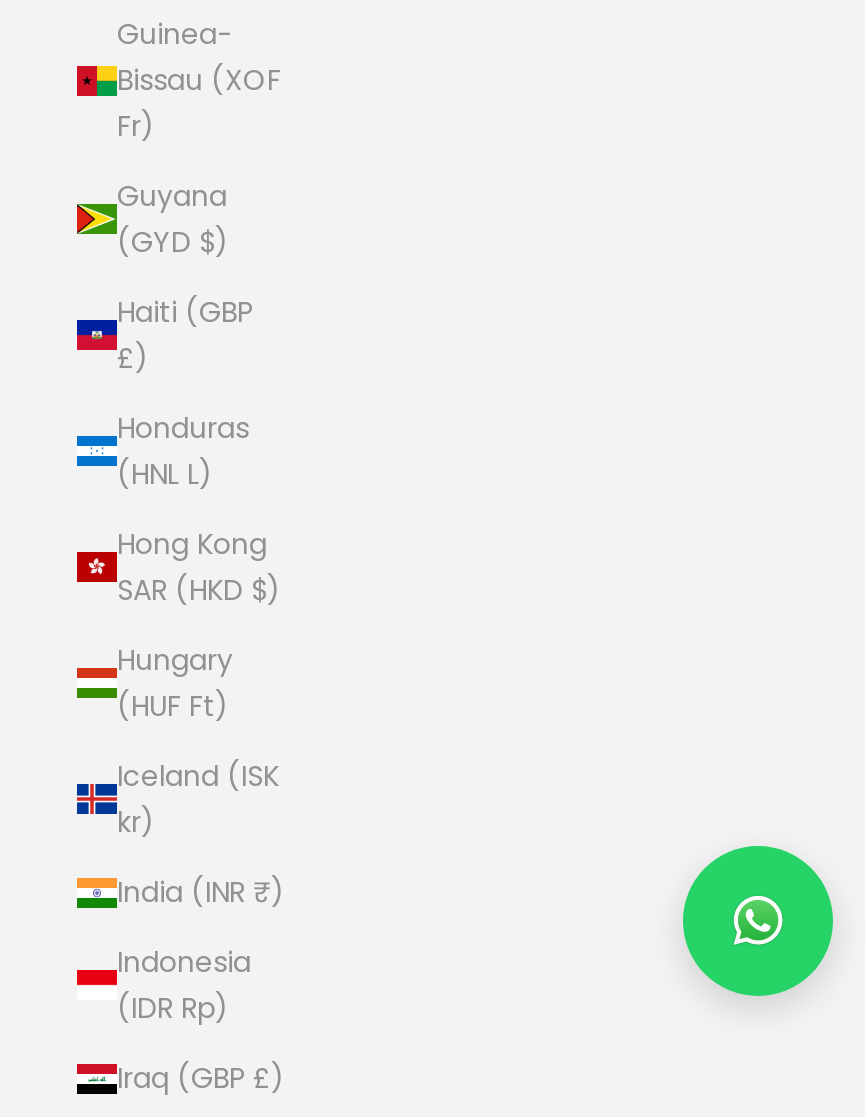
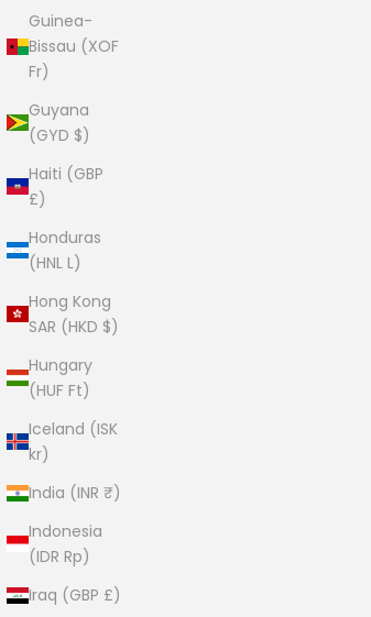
- [image]
